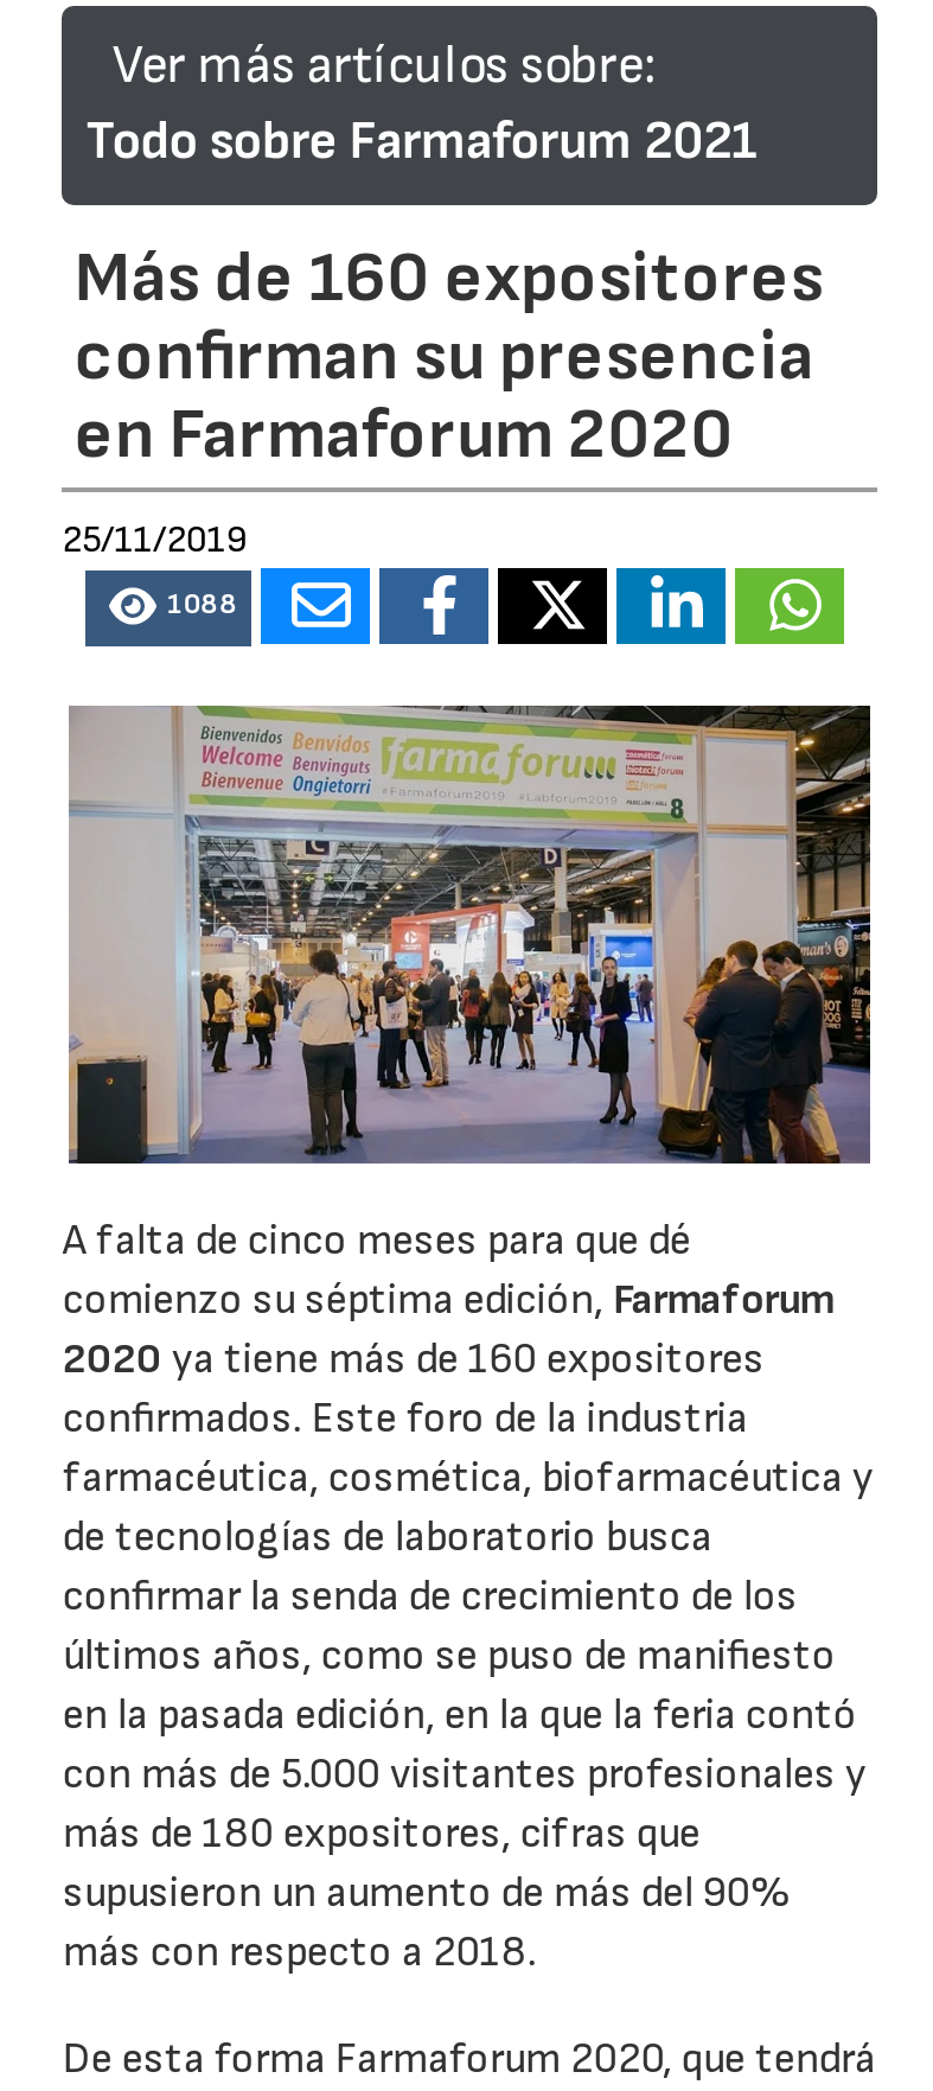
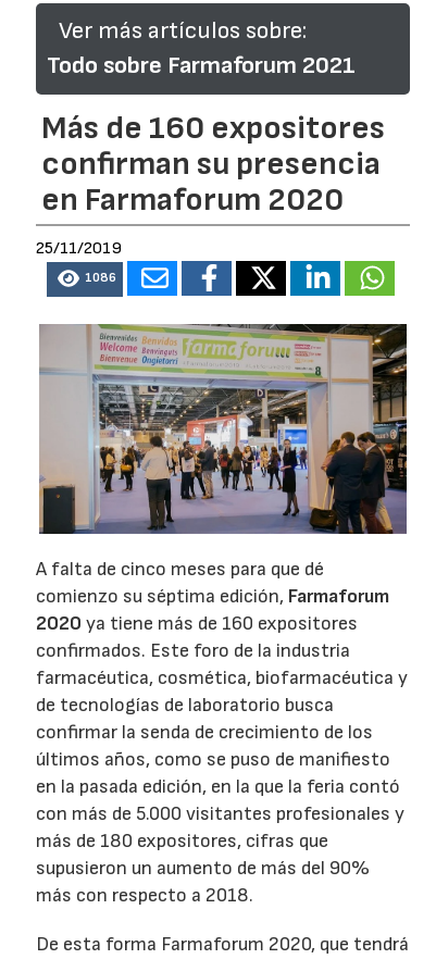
- 1088
+ 1086
